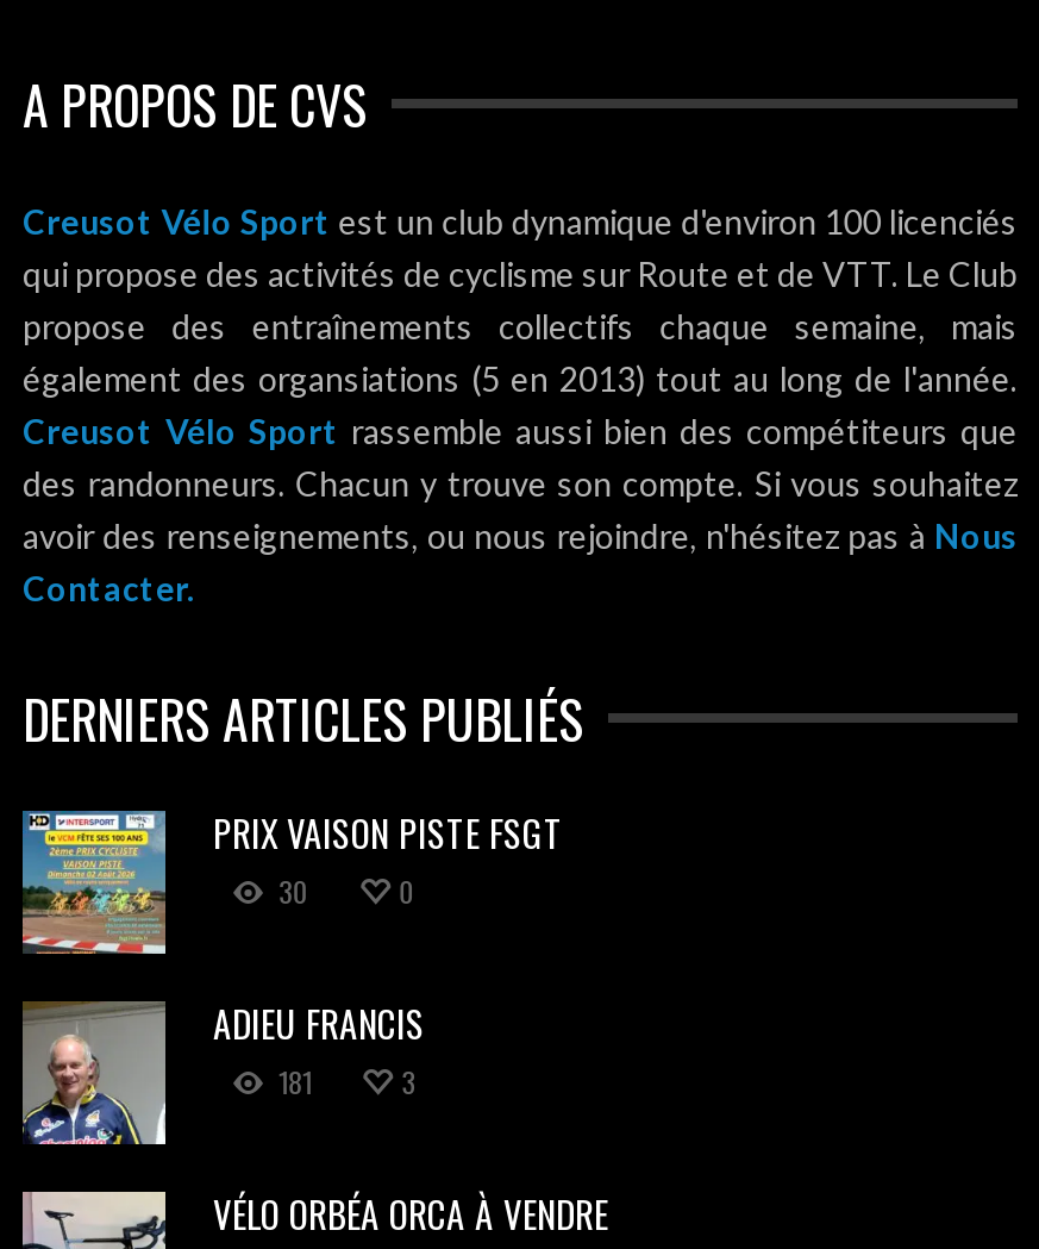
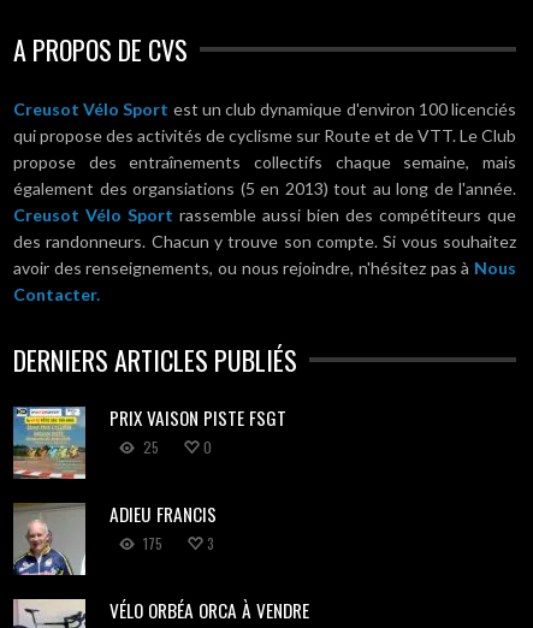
- 30
+ 25

- 181
+ 175
